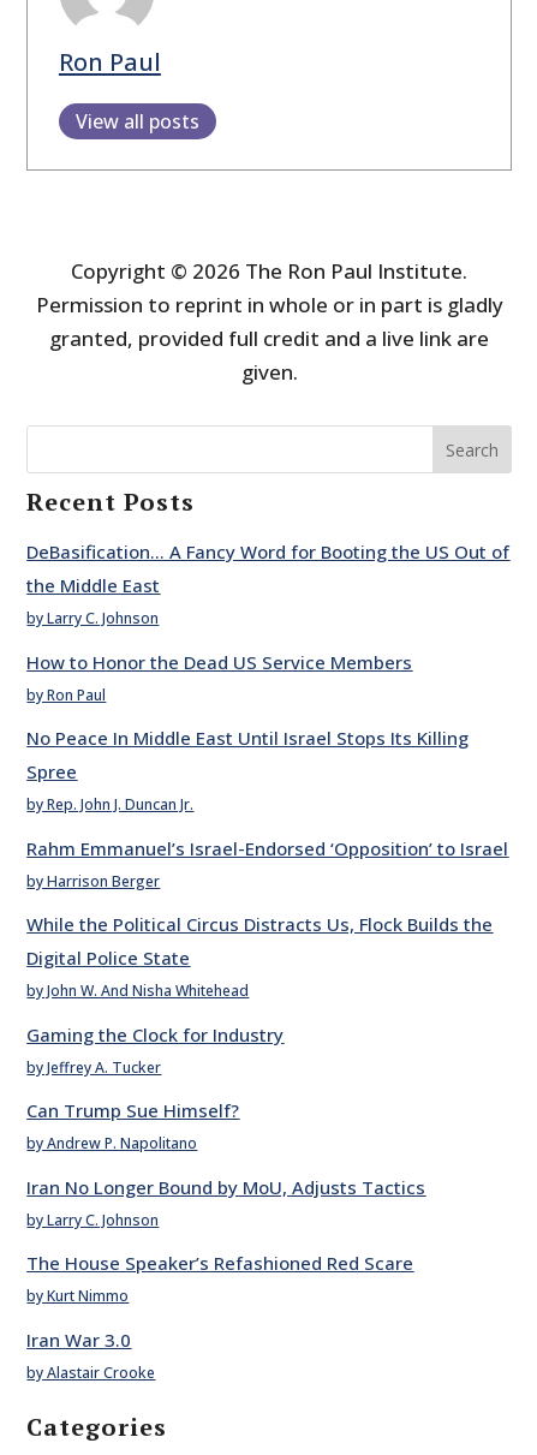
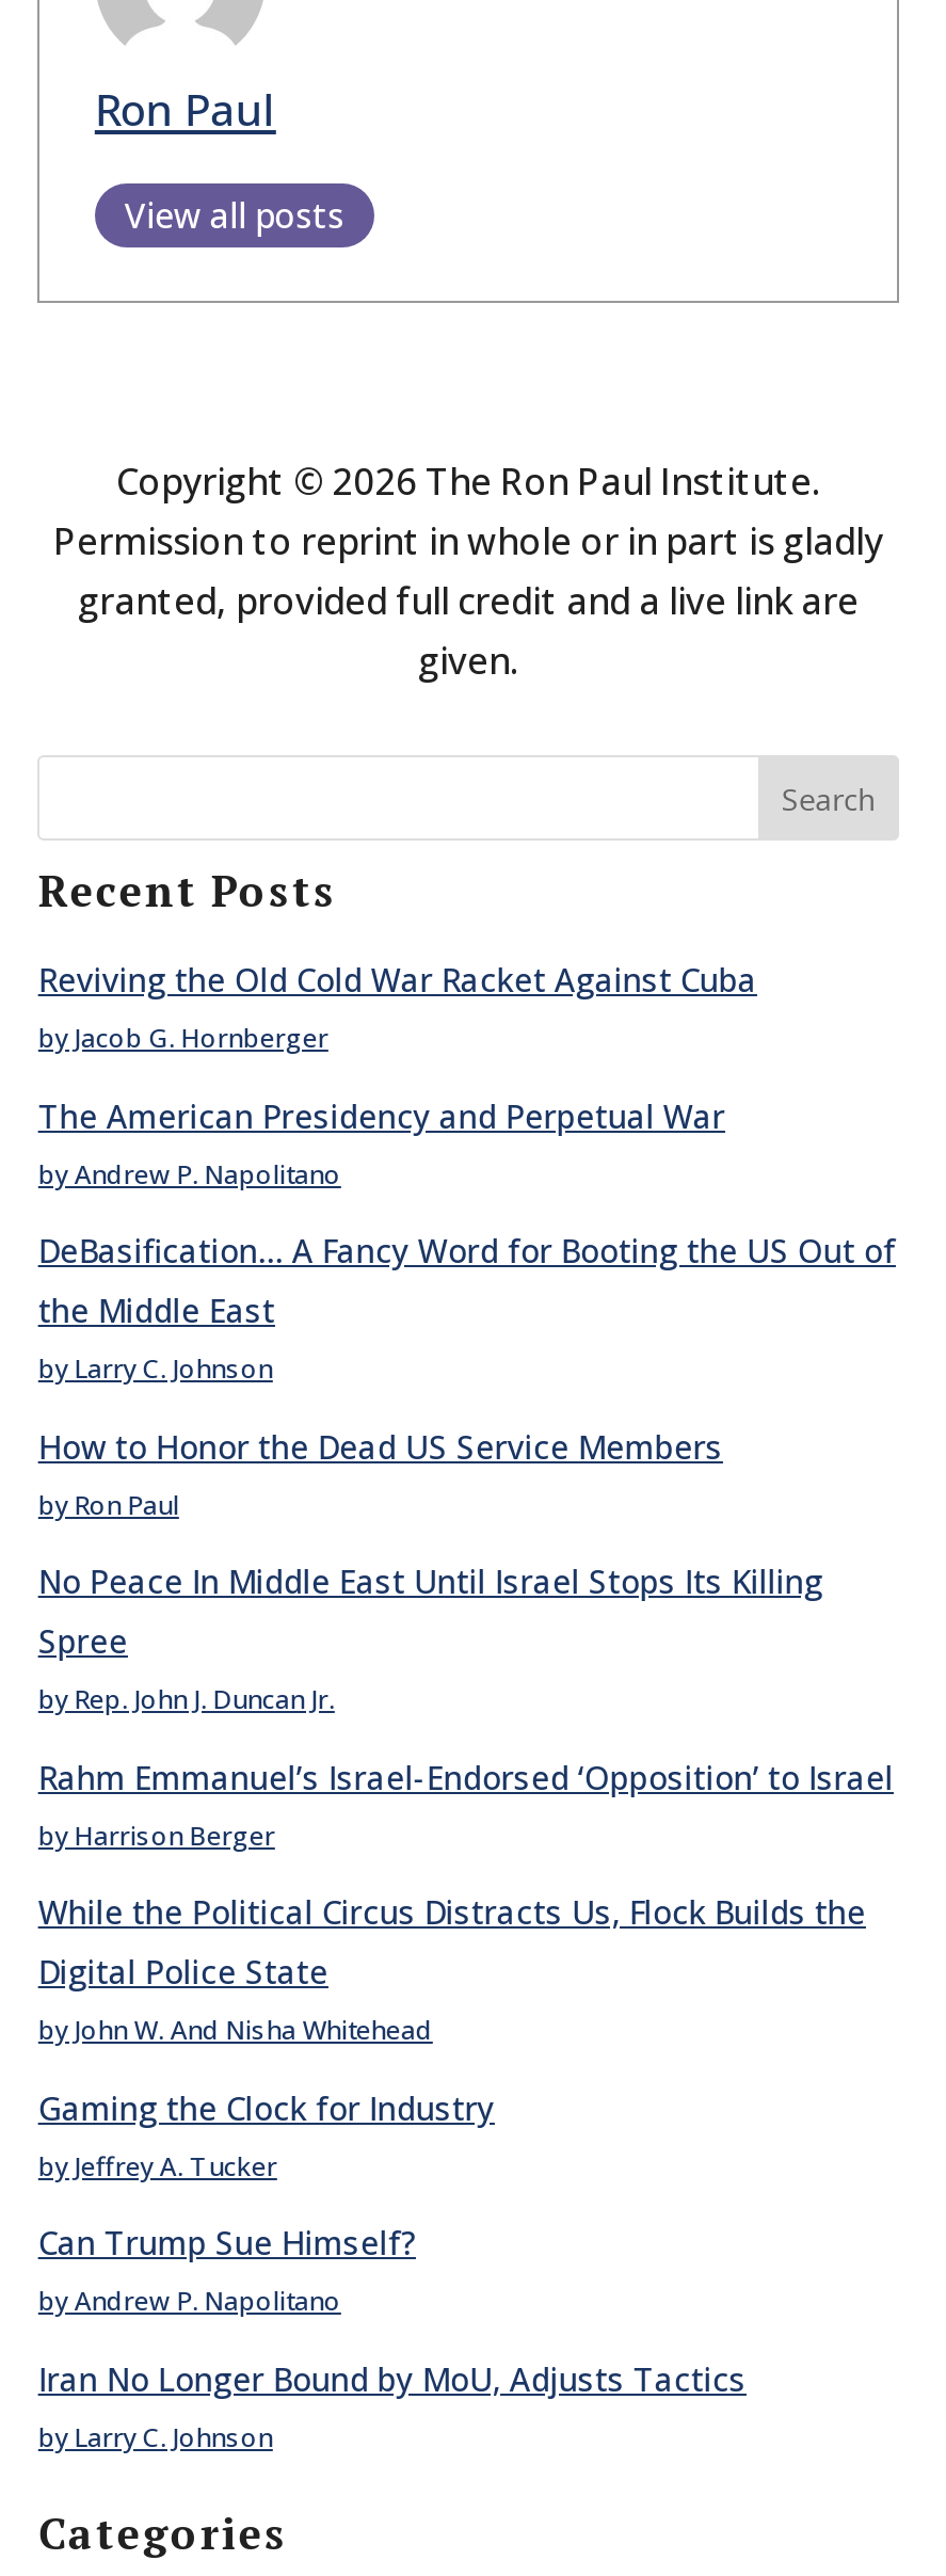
+ Reviving the Old Cold War Racket Against Cuba
+ by Jacob G. Hornberger
+ The American Presidency and Perpetual War
+ by Andrew P. Napolitano

moved down: DeBasification… A Fancy Word for Booting the US Out of | the Middle East | by Larry C. Johnson | ... | Iran No Longer Bound by MoU, Adjusts Tactics | by Larry C. Johnson

- The House Speaker’s Refashioned Red Scare
- by Kurt Nimmo
- Iran War 3.0
- by Alastair Crooke
